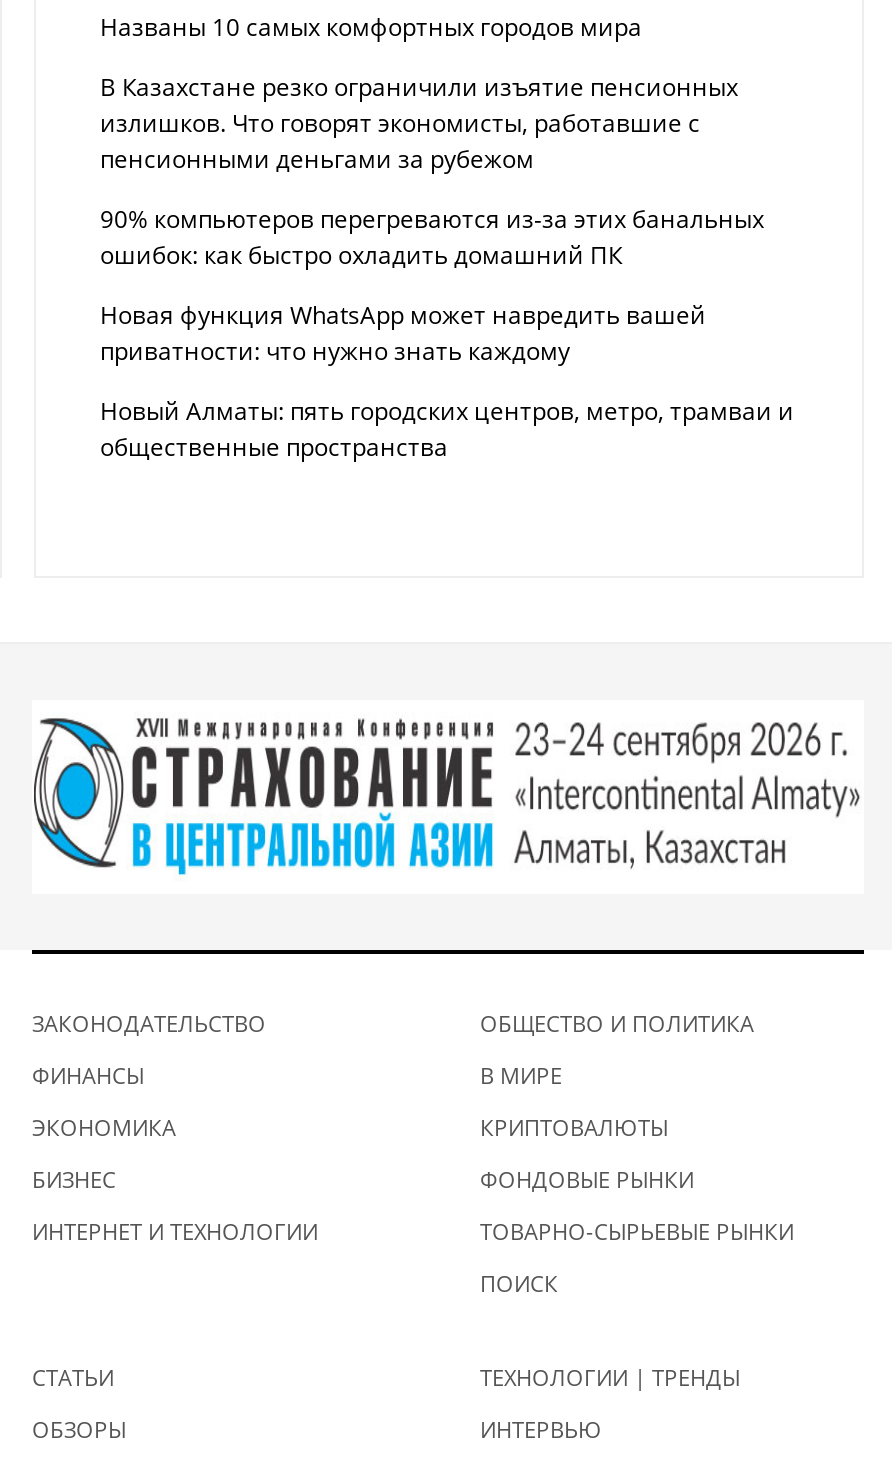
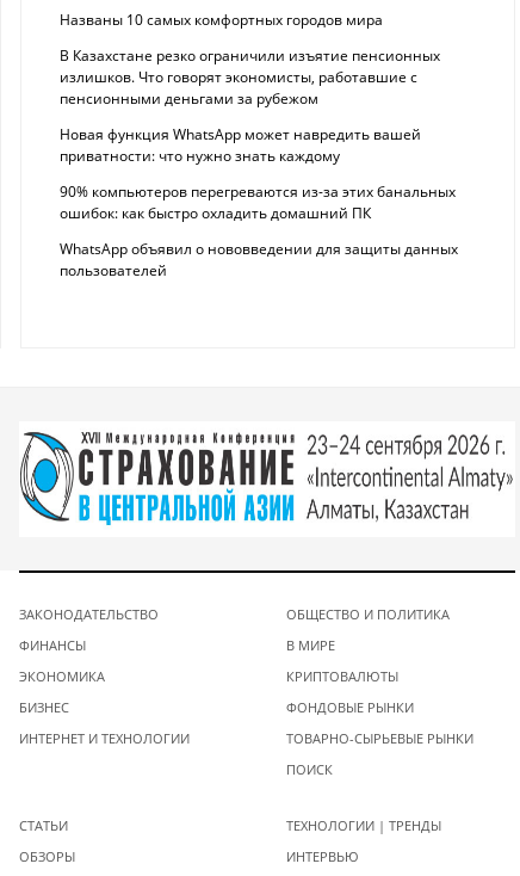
moved down: 90% компьютеров перегреваются из-за этих банальных | ошибок: как быстро охладить домашний ПК

moved up: Новая функция WhatsApp может навредить вашей | приватности: что нужно знать каждому

- Новый Алматы: пять городских центров, метро, трамваи и
- общественные пространства
+ WhatsApp объявил о нововведении для защиты данных
+ пользователей
